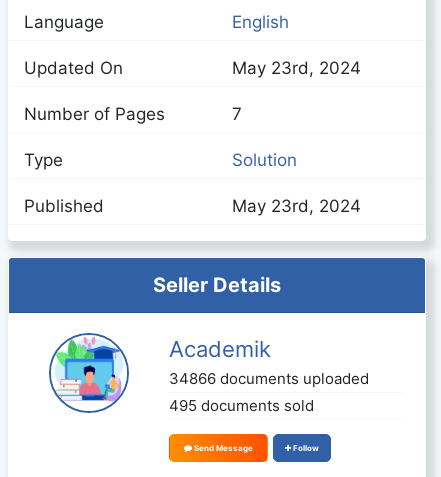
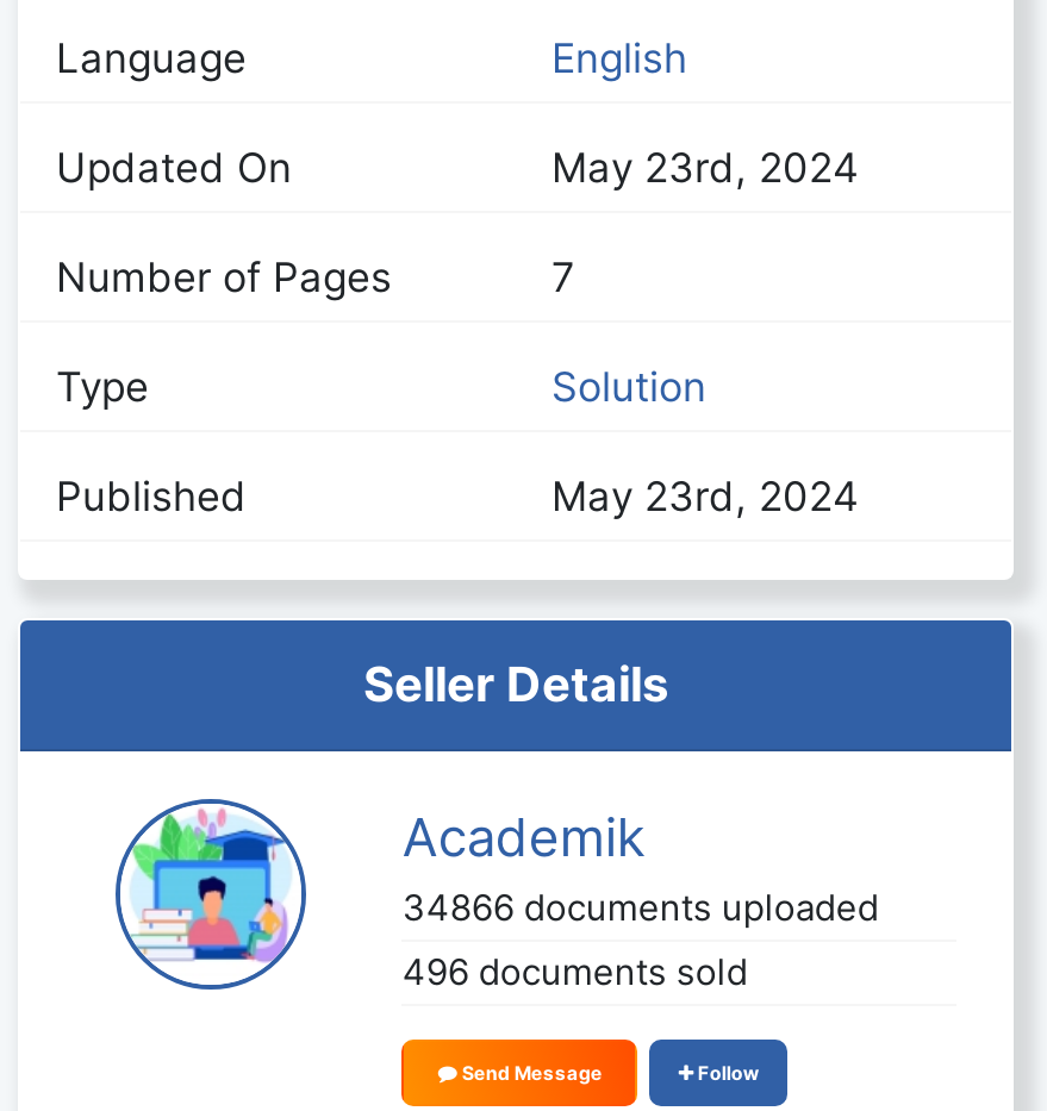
- 495 documents sold
+ 496 documents sold
